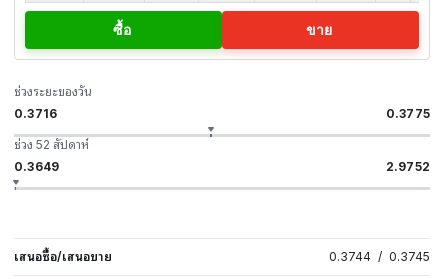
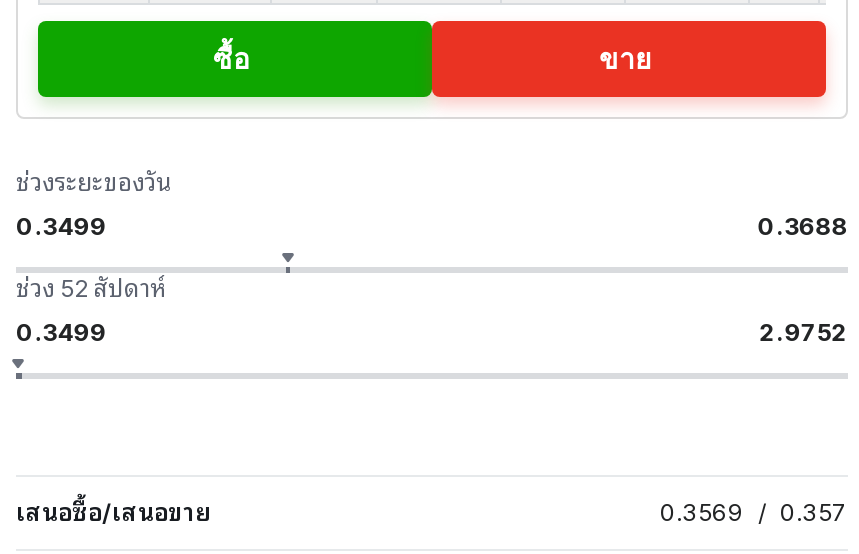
- 0.3716
+ 0.3499

- 0.3775
+ 0.3688

- 0.3649
+ 0.3499

- 0.3744 / 0.3745
+ 0.3569 / 0.357
